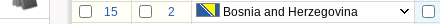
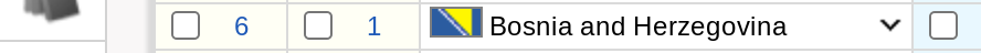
- 15
+ 6

- 2
+ 1
